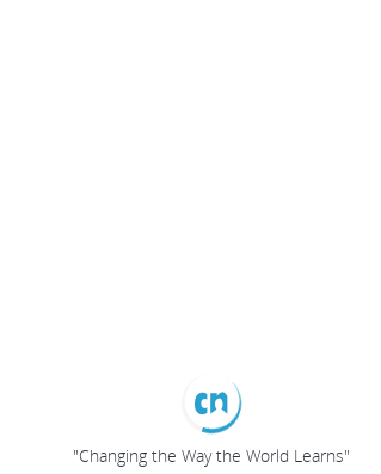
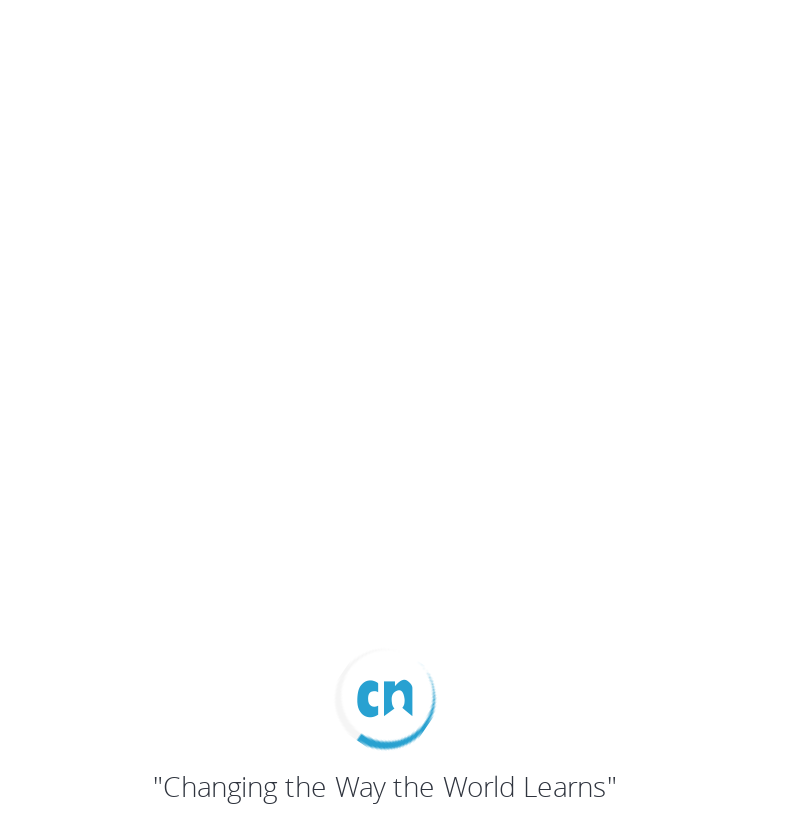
- [image]
+ [image]
